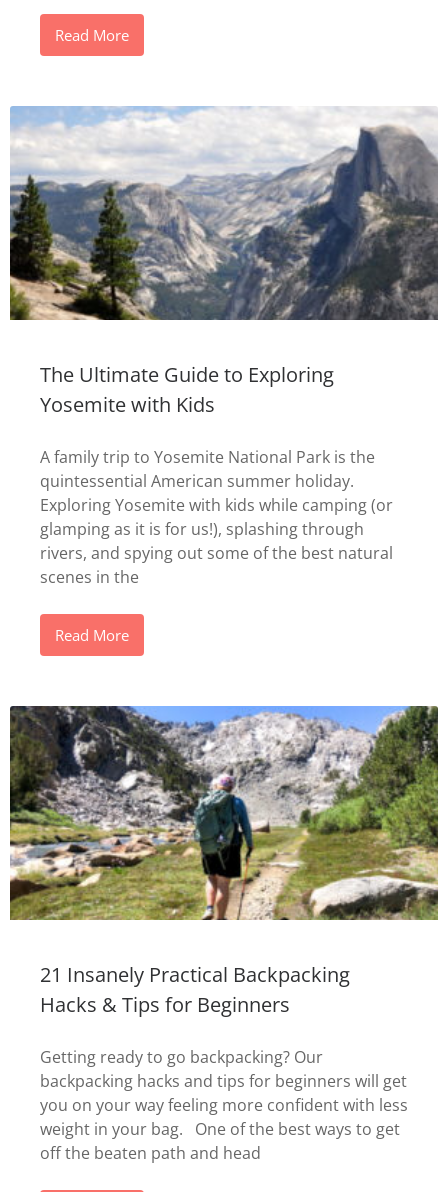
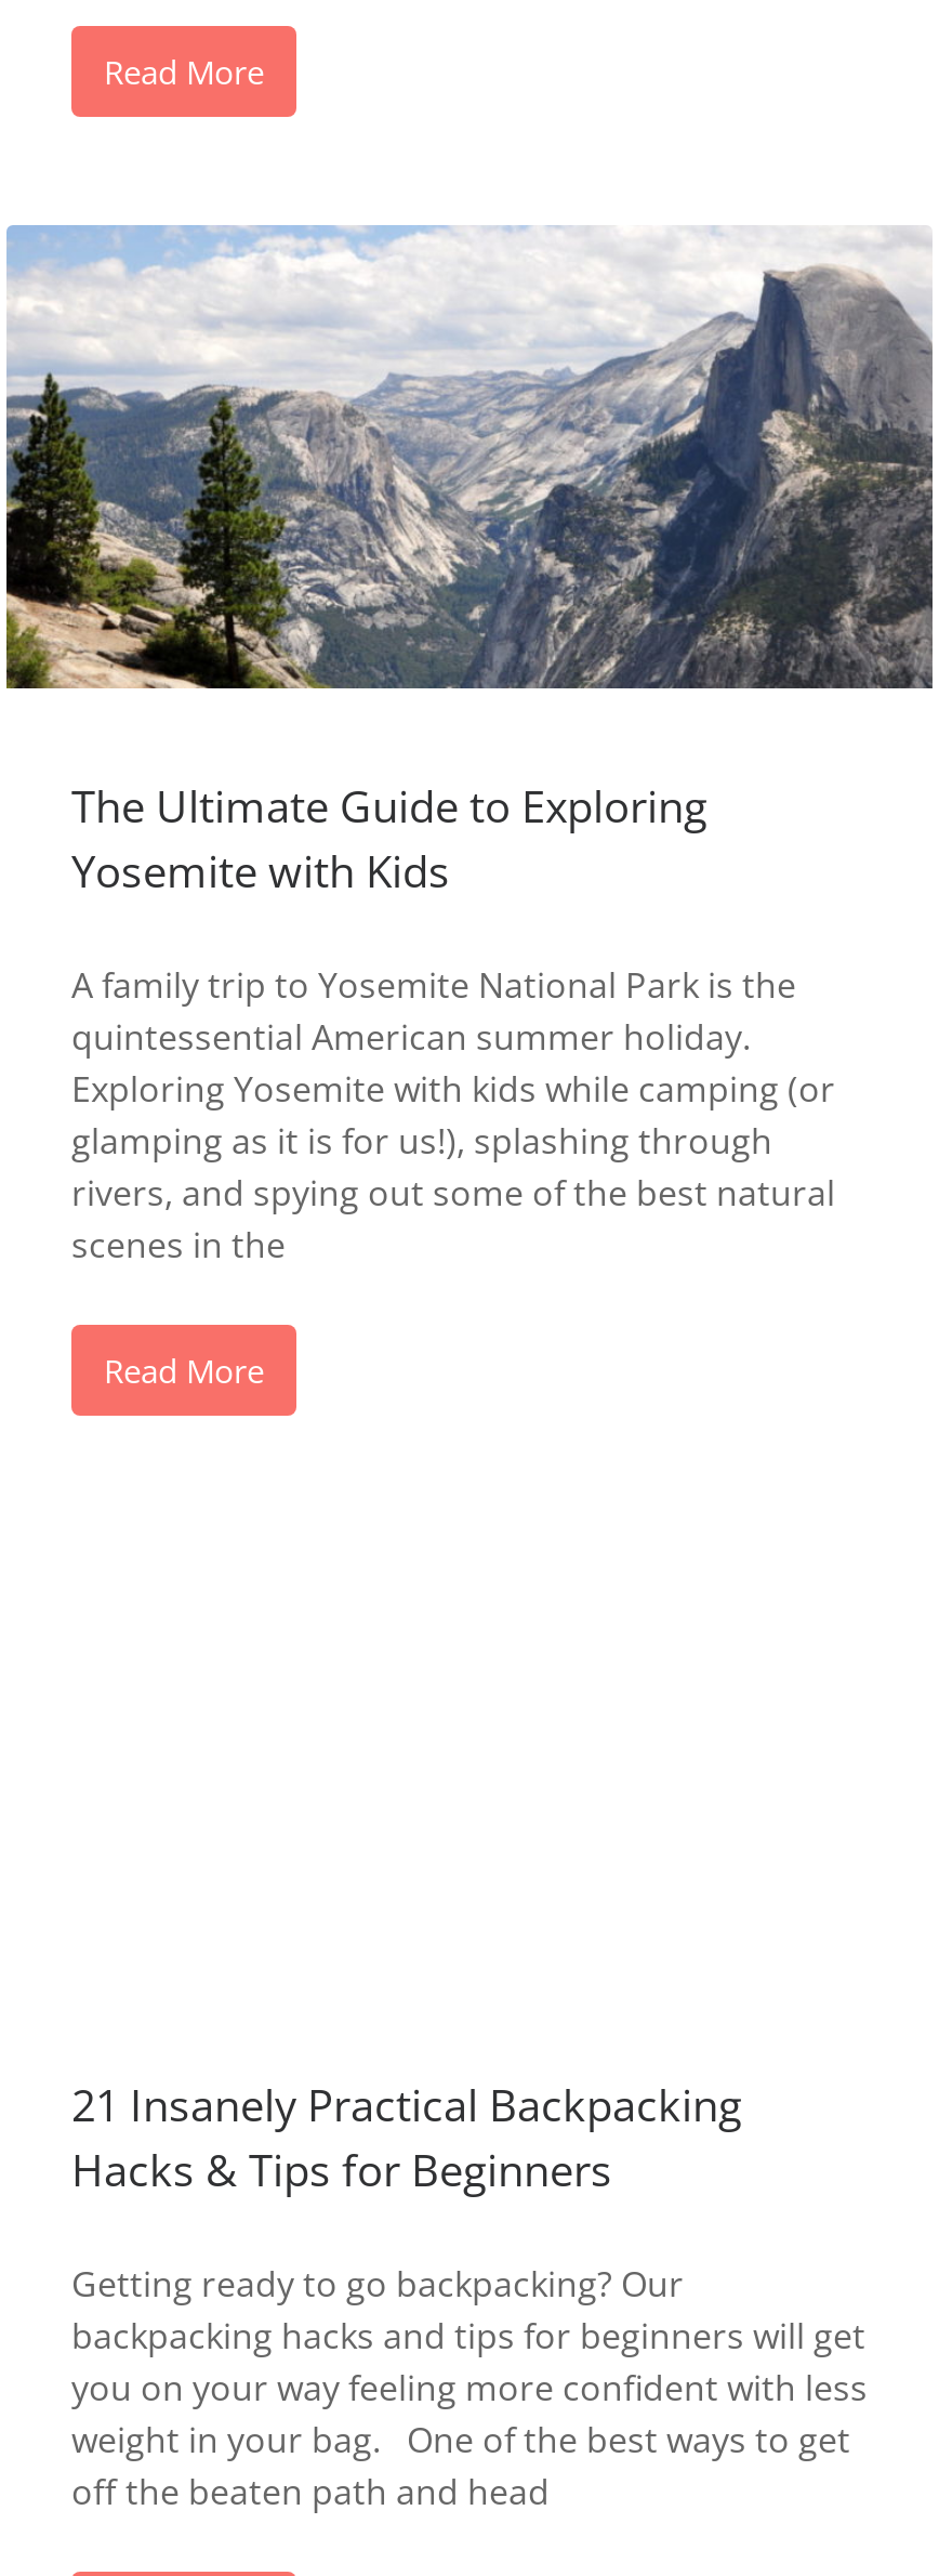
- [image]
